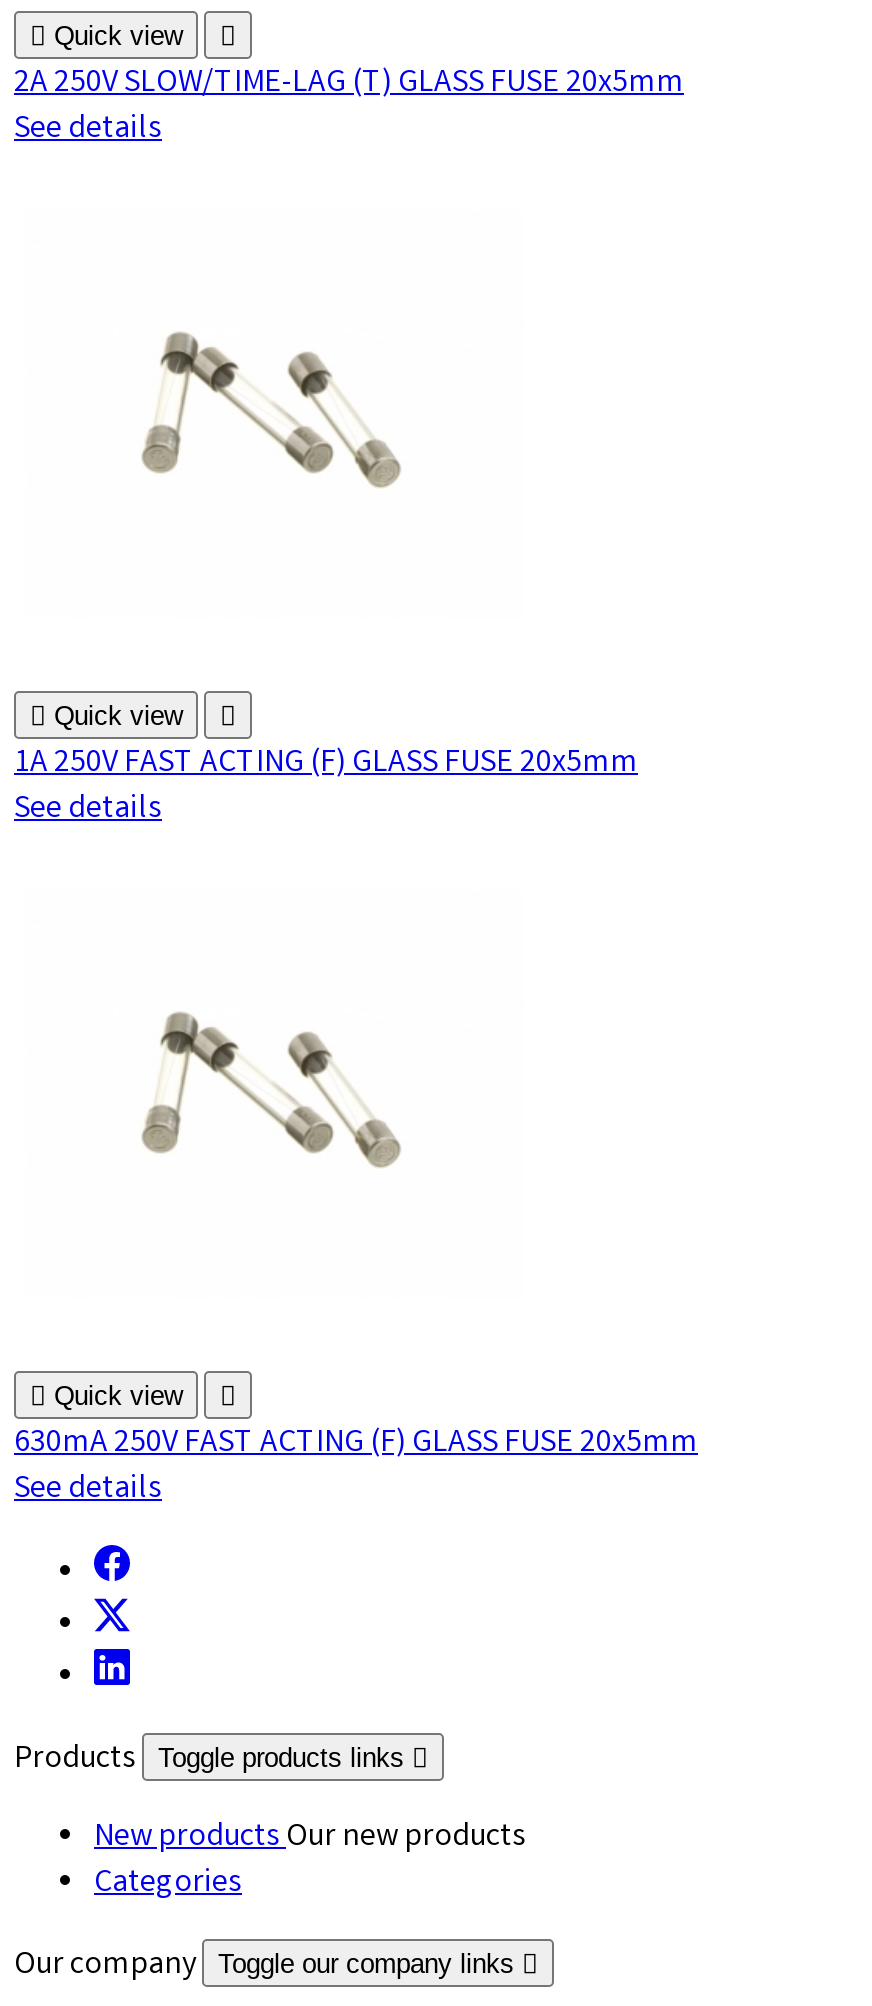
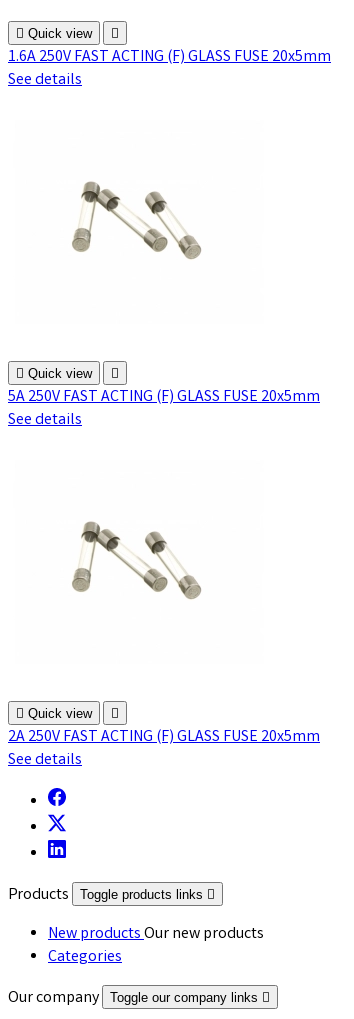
- 2A 250V SLOW/TIME-LAG (T) GLASS FUSE 20x5mm
+ 1.6A 250V FAST ACTING (F) GLASS FUSE 20x5mm

- 1A 250V FAST ACTING (F) GLASS FUSE 20x5mm
+ 5A 250V FAST ACTING (F) GLASS FUSE 20x5mm

- 630mA 250V FAST ACTING (F) GLASS FUSE 20x5mm
+ 2A 250V FAST ACTING (F) GLASS FUSE 20x5mm
